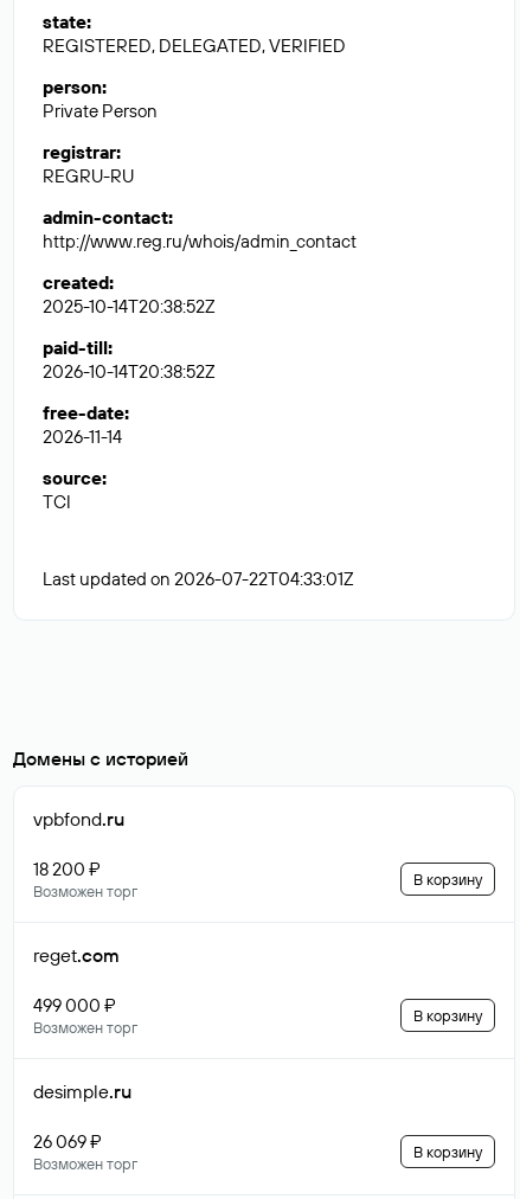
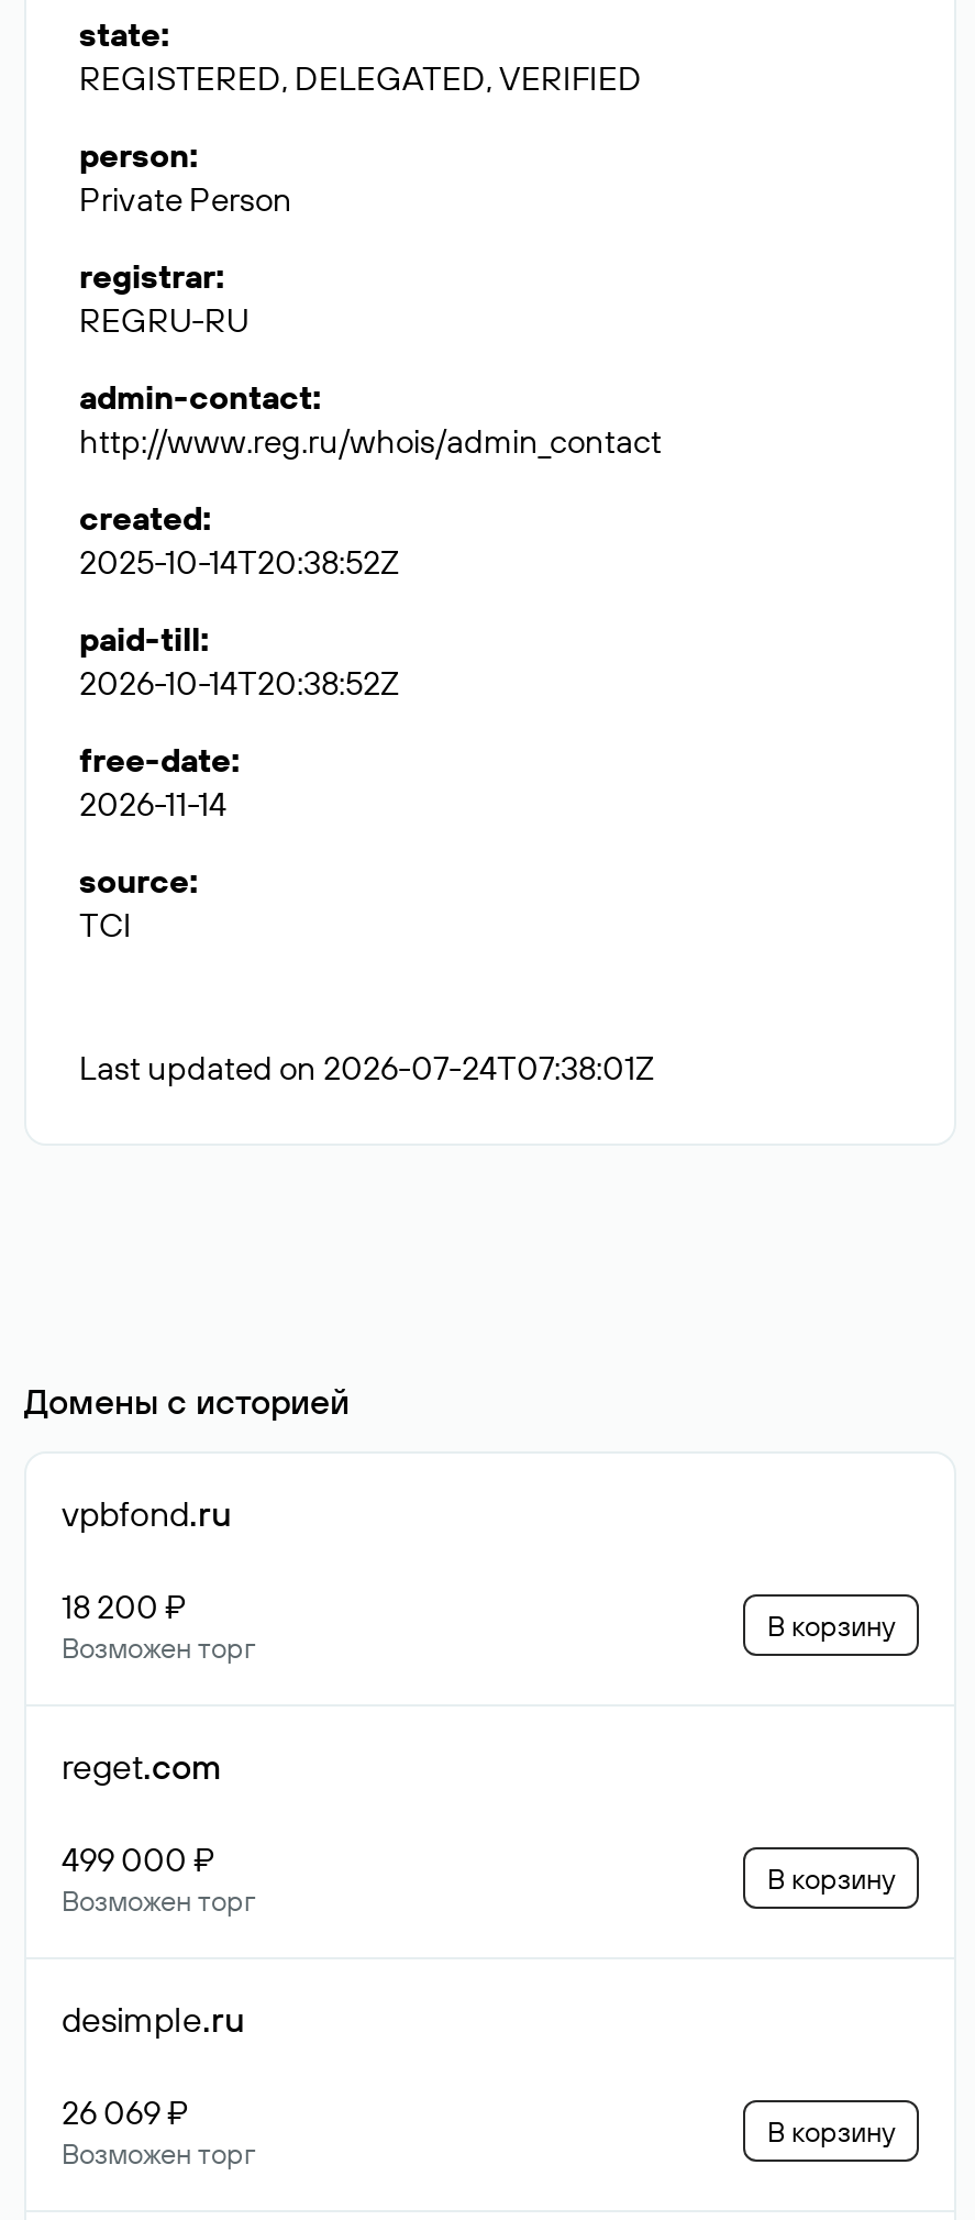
- Last updated on 2026-07-22T04:33:01Z
+ Last updated on 2026-07-24T07:38:01Z
